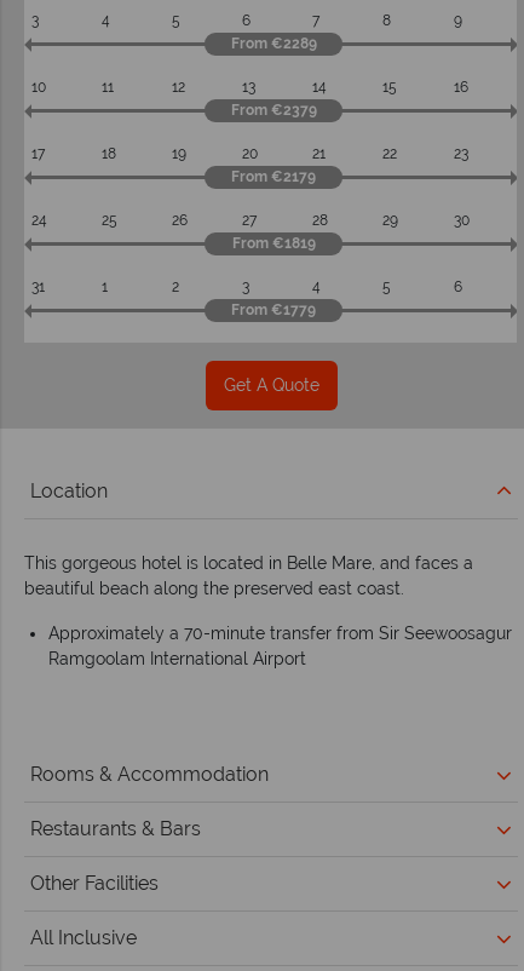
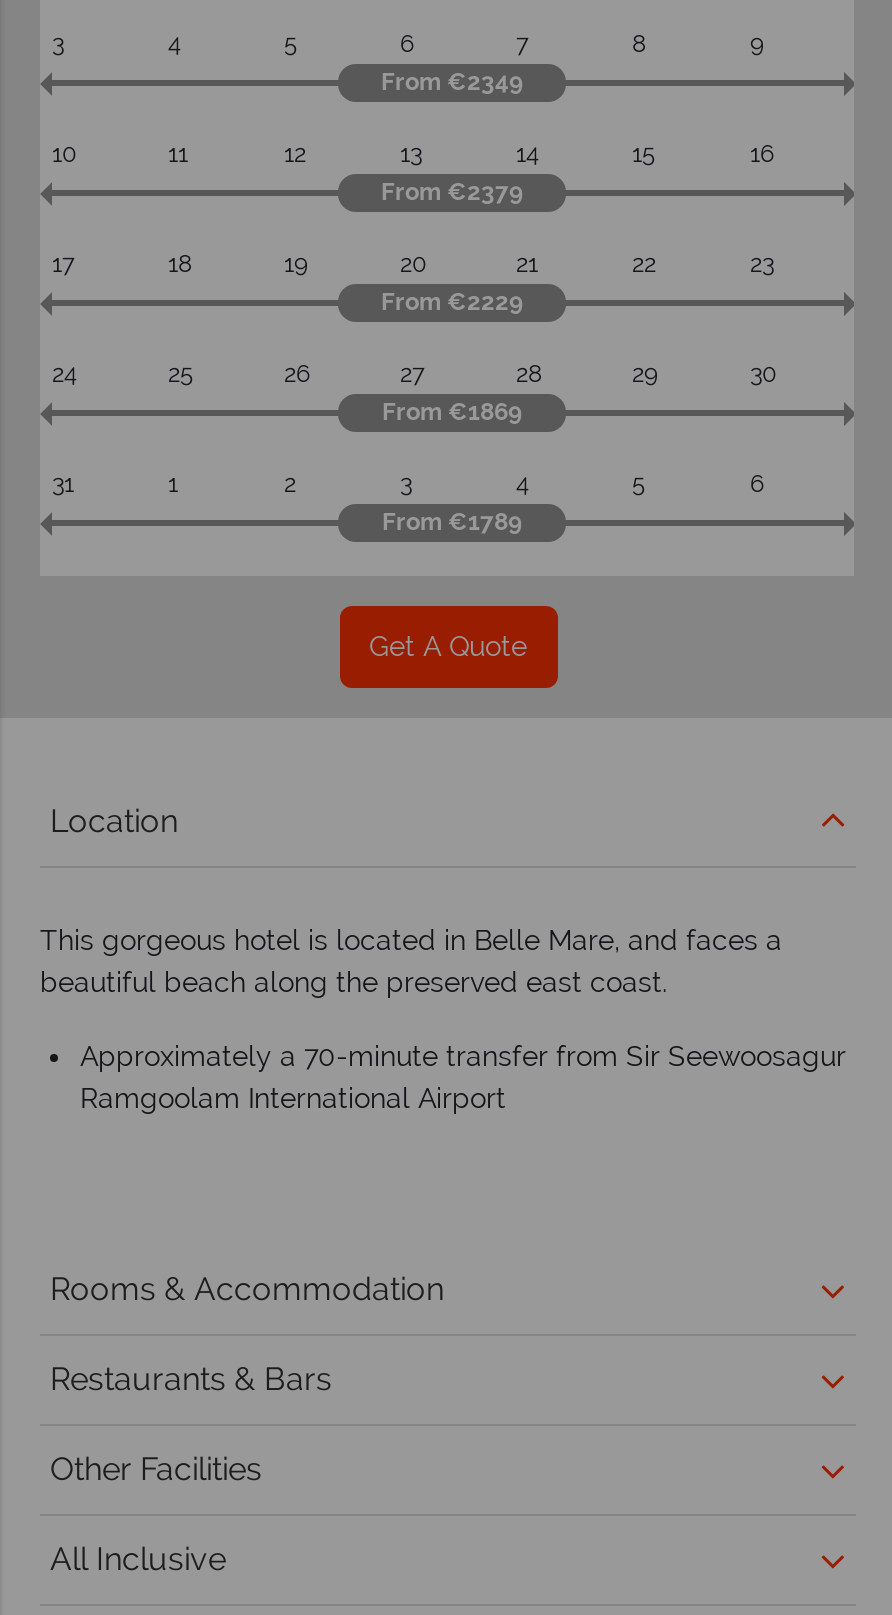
- From €2289
+ From €2349

- From €2179
+ From €2229

- From €1819
+ From €1869

- From €1779
+ From €1789
